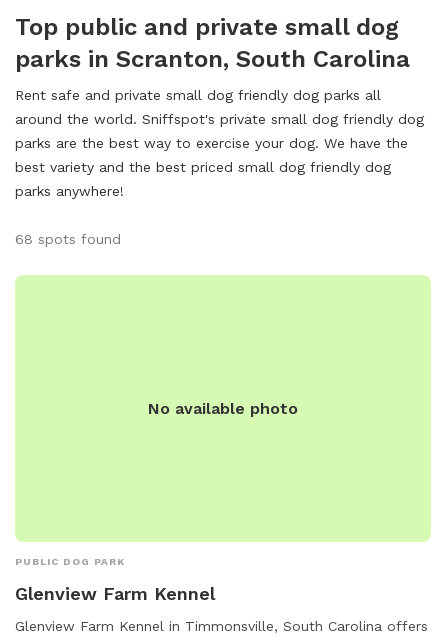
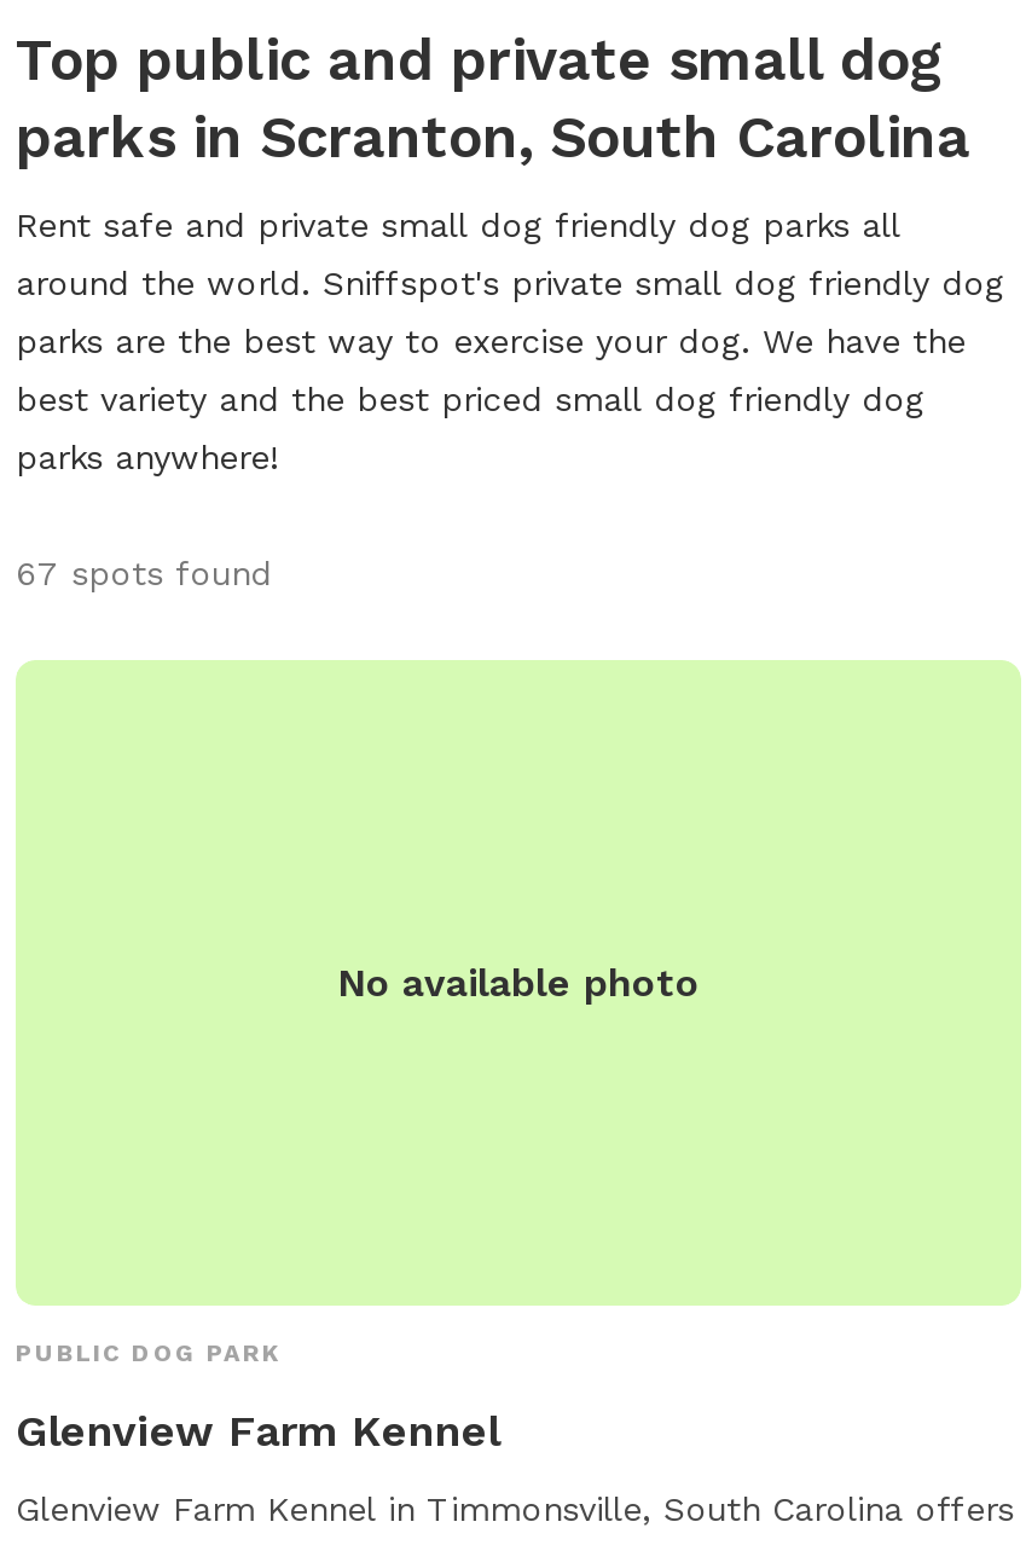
- 68 spots found
+ 67 spots found
